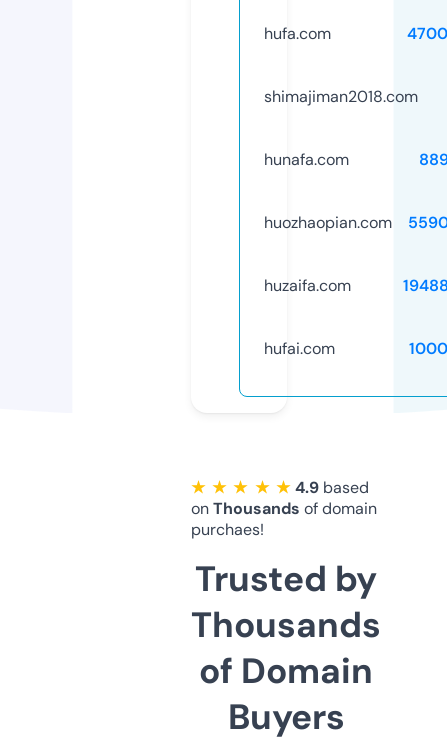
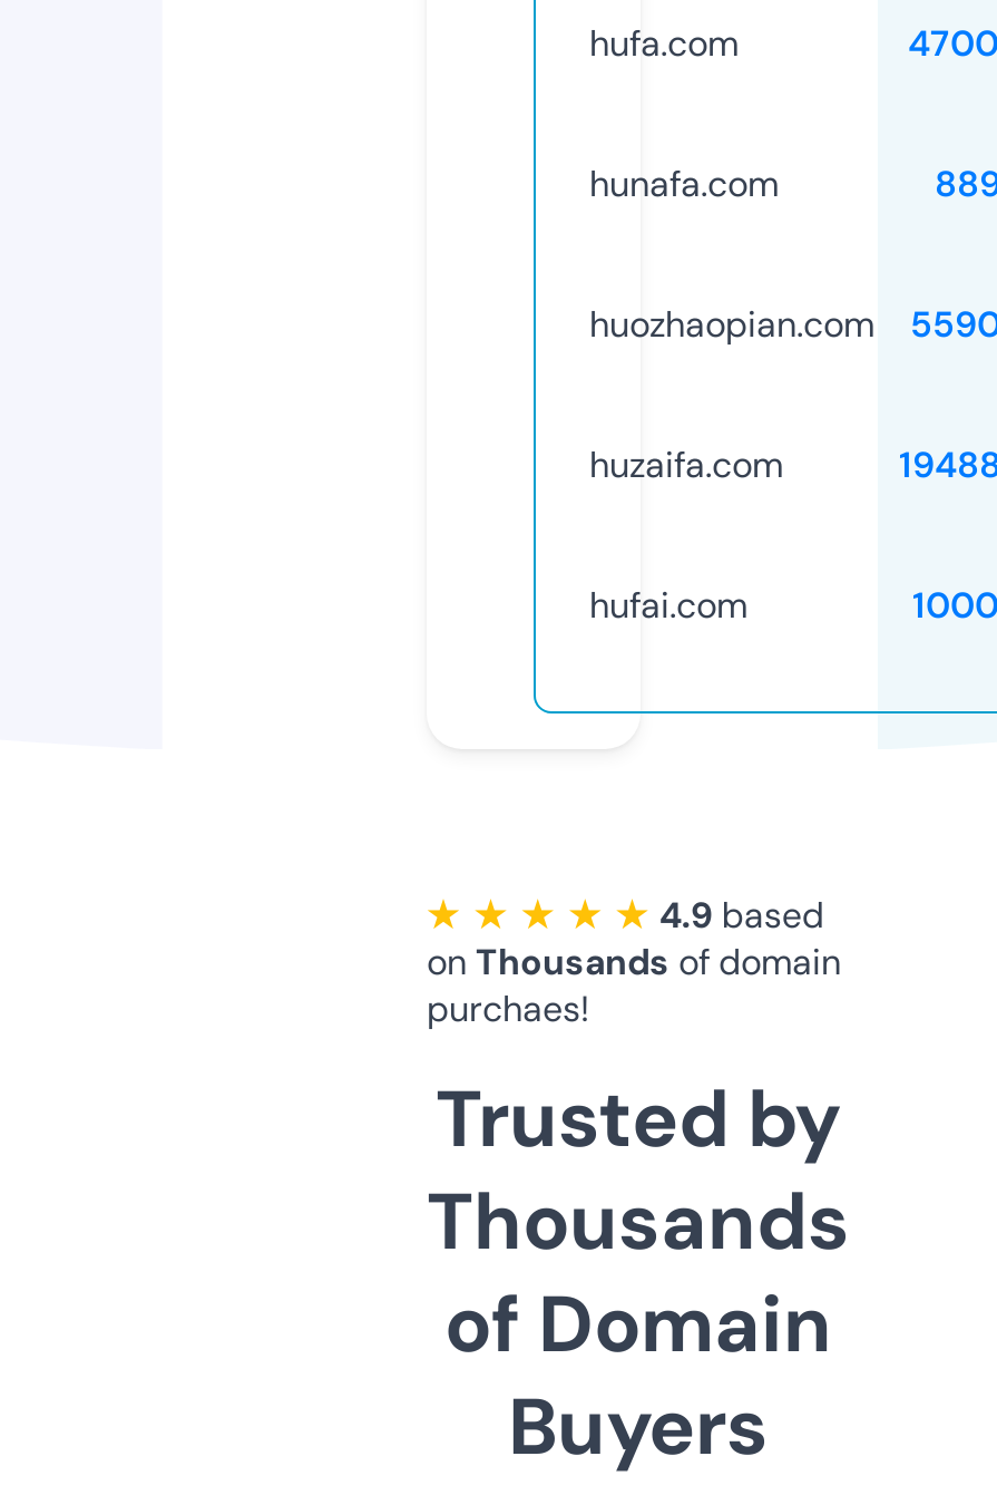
- shimajiman2018.com
